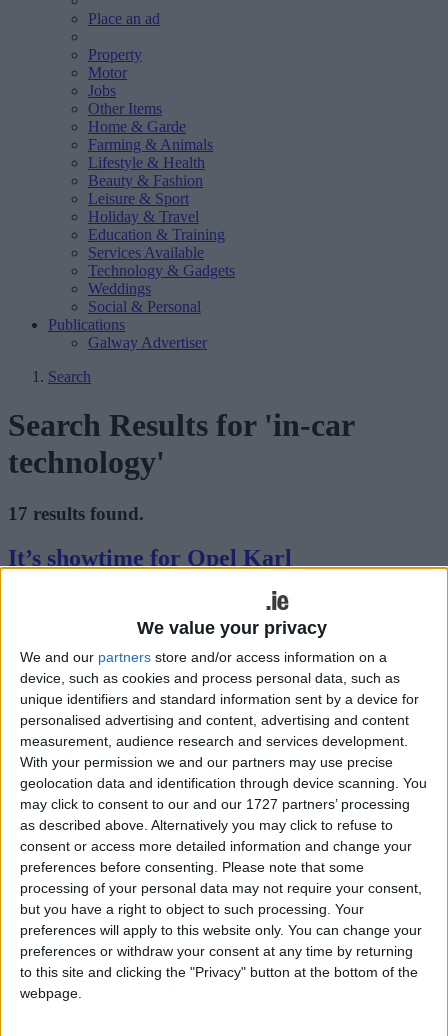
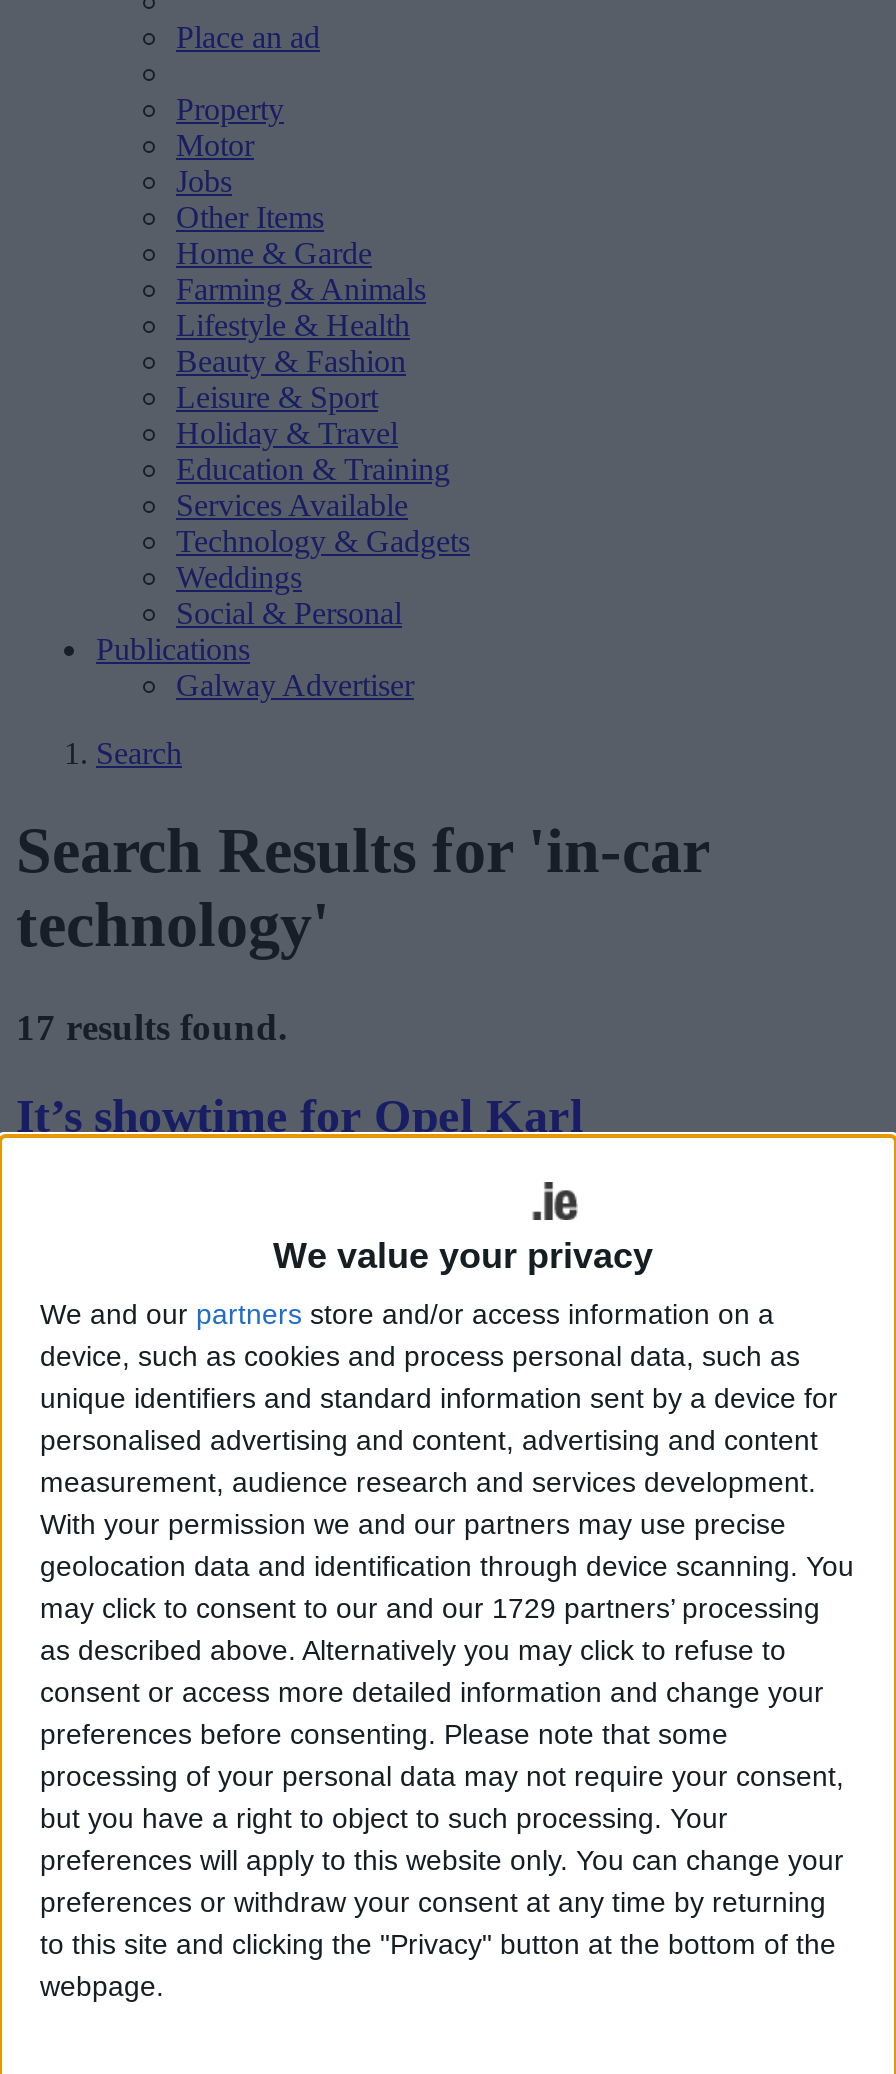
- may click to consent to our and our 1727 partners’ processing
+ may click to consent to our and our 1729 partners’ processing
